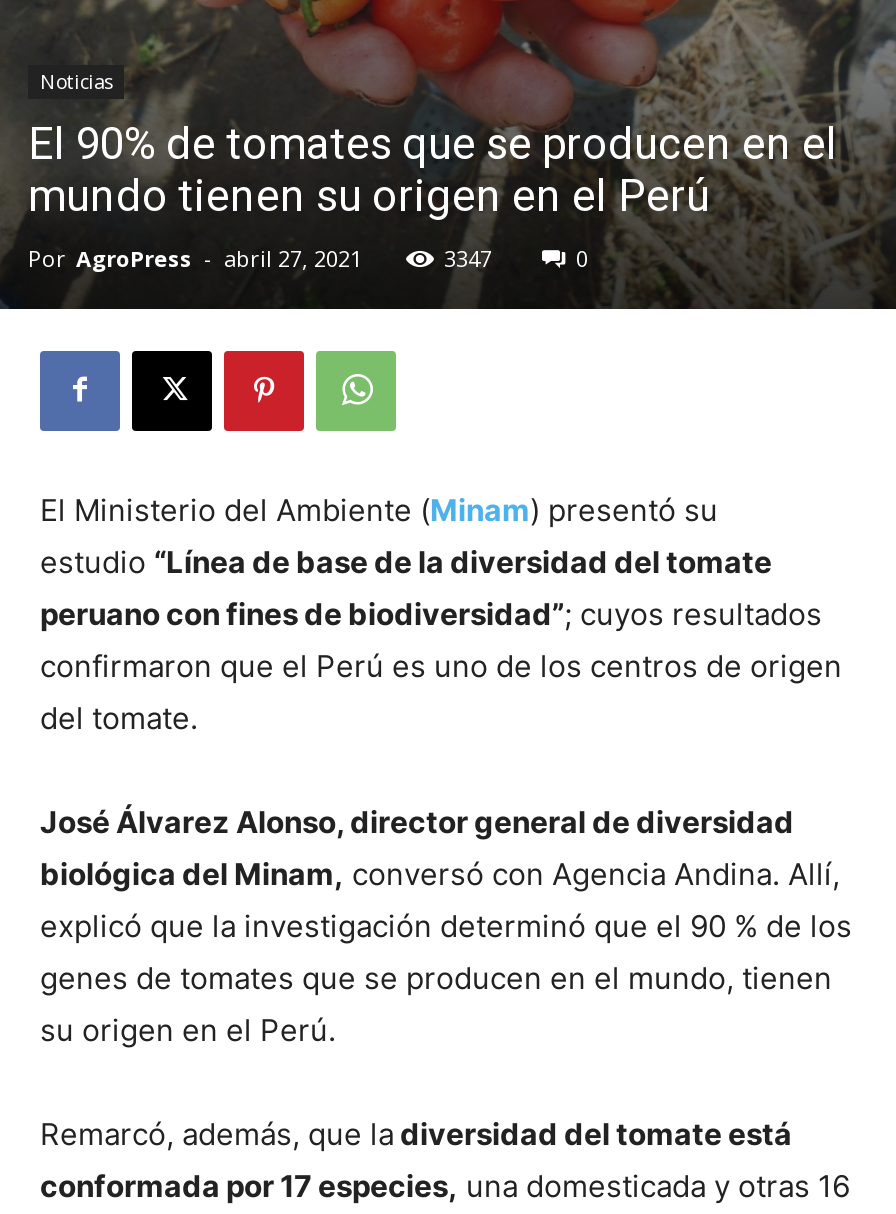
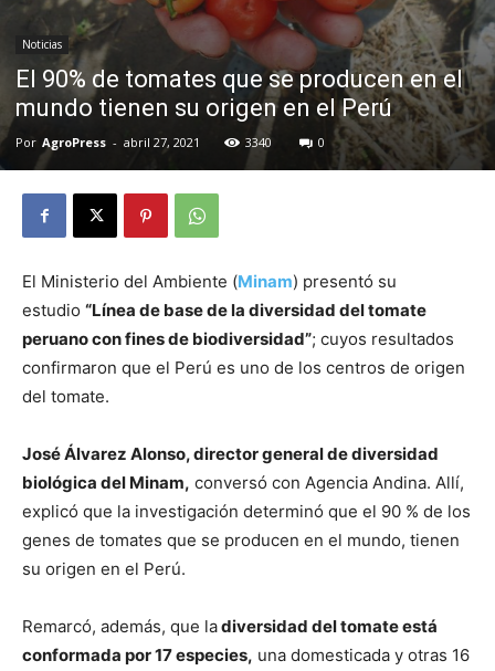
- 3347
+ 3340
